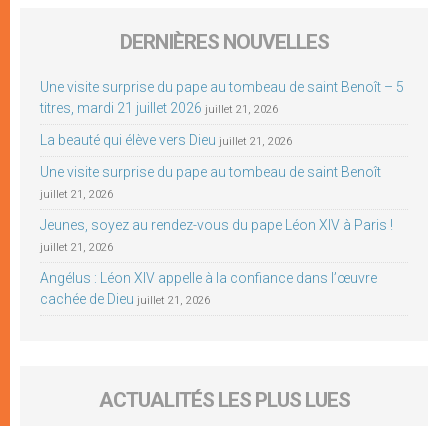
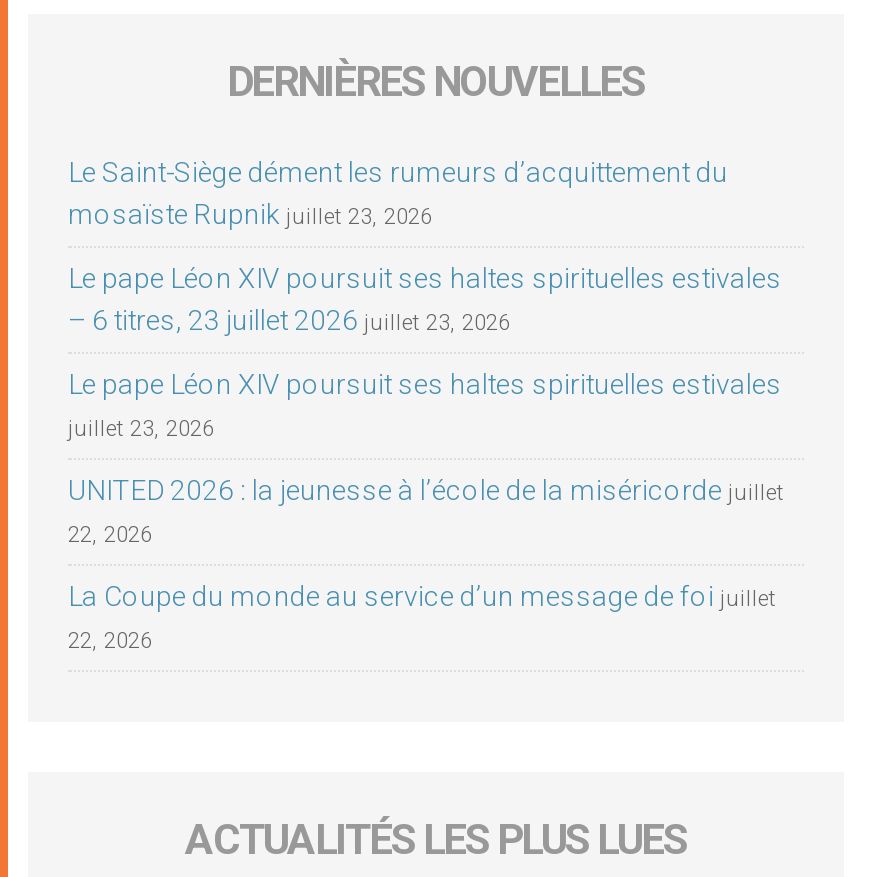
- Une visite surprise du pape au tombeau de saint Benoît – 5
- titres, mardi 21 juillet 2026 juillet 21, 2026
- La beauté qui élève vers Dieu juillet 21, 2026
- Une visite surprise du pape au tombeau de saint Benoît
- juillet 21, 2026
- Jeunes, soyez au rendez-vous du pape Léon XIV à Paris !
- juillet 21, 2026
- Angélus : Léon XIV appelle à la confiance dans l’œuvre
- cachée de Dieu juillet 21, 2026
+ Le Saint-Siège dément les rumeurs d’acquittement du
+ mosaïste Rupnik juillet 23, 2026
+ Le pape Léon XIV poursuit ses haltes spirituelles estivales
+ – 6 titres, 23 juillet 2026 juillet 23, 2026
+ Le pape Léon XIV poursuit ses haltes spirituelles estivales
+ juillet 23, 2026
+ UNITED 2026 : la jeunesse à l’école de la miséricorde juillet
+ 22, 2026
+ La Coupe du monde au service d’un message de foi juillet
+ 22, 2026
